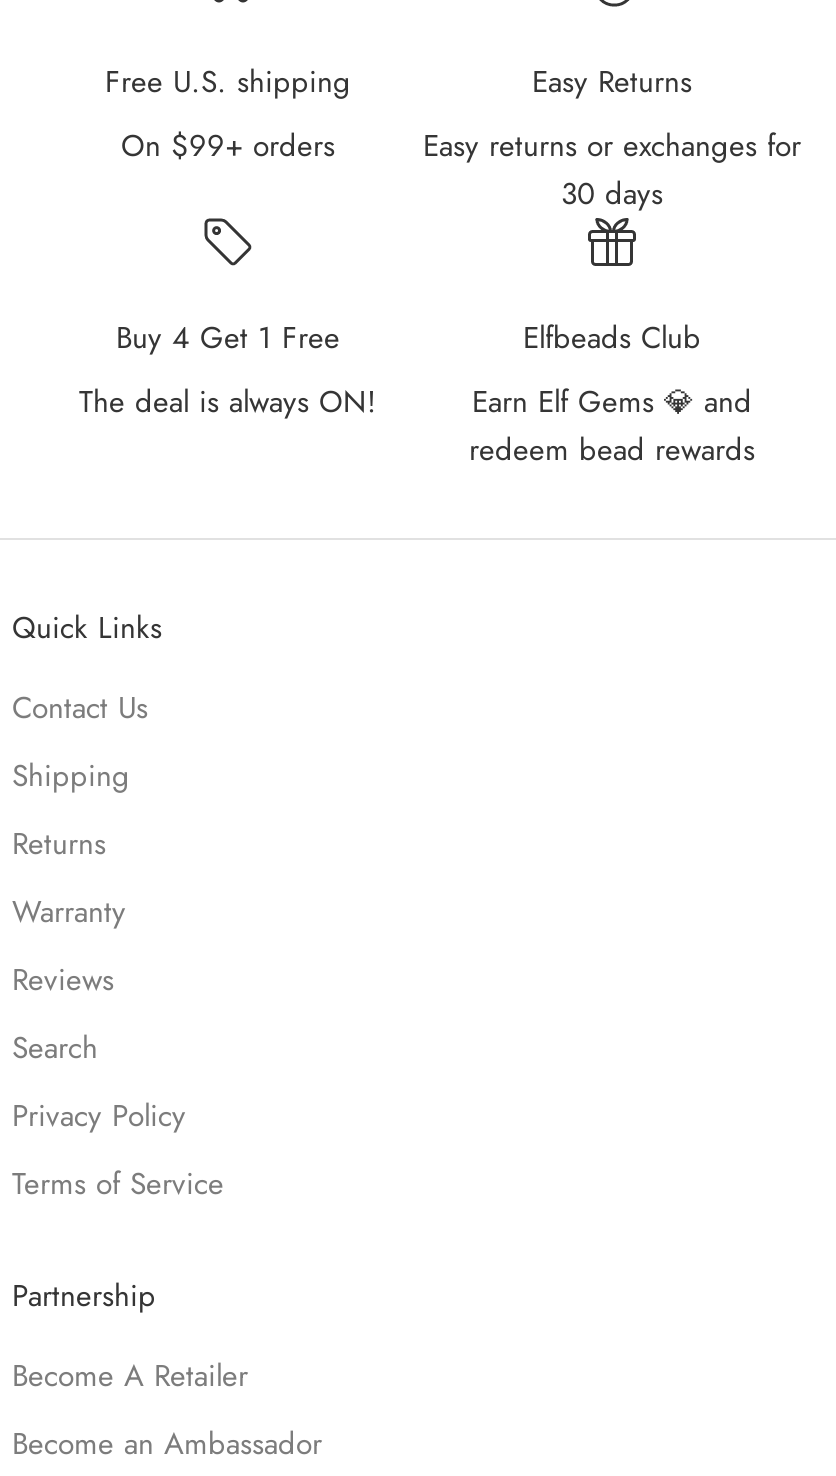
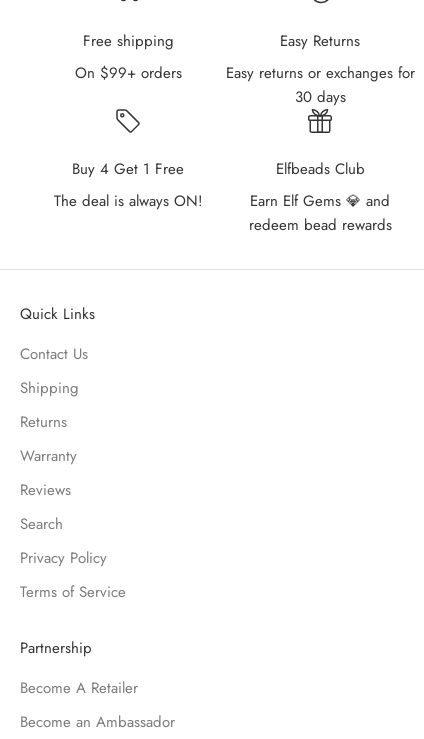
- Free U.S. shipping
+ Free shipping
